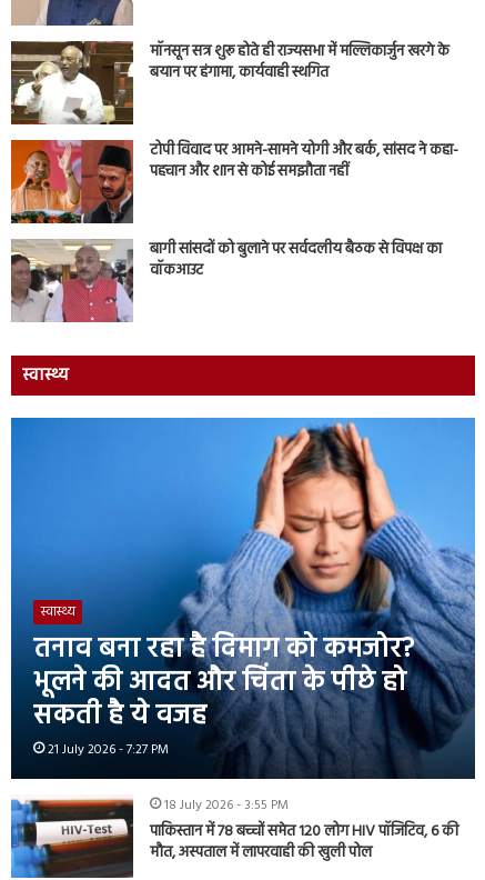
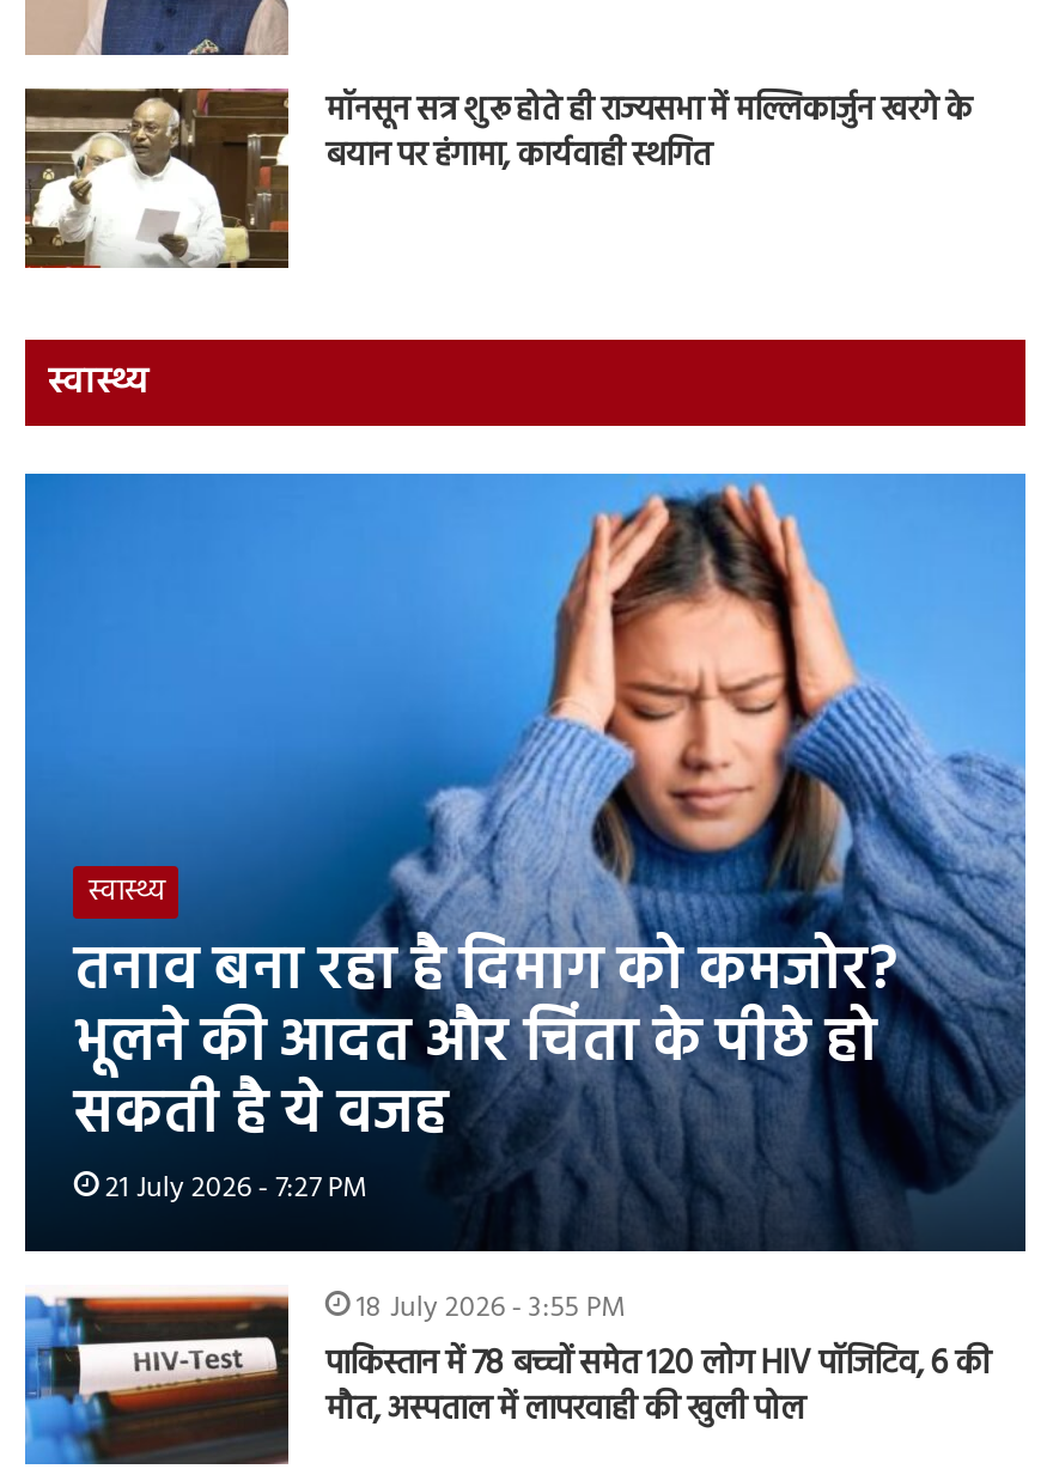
- [image]
- टोपी विवाद पर आमने-सामने योगी और बर्क, सांसद ने कहा-
- पहचान और शान से कोई समझौता नहीं
- बागी सांसदों को बुलाने पर सर्वदलीय बैठक से विपक्ष का
- वॉकआउट

- [image]
